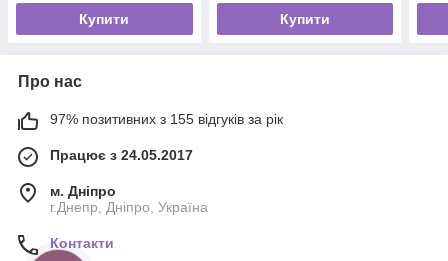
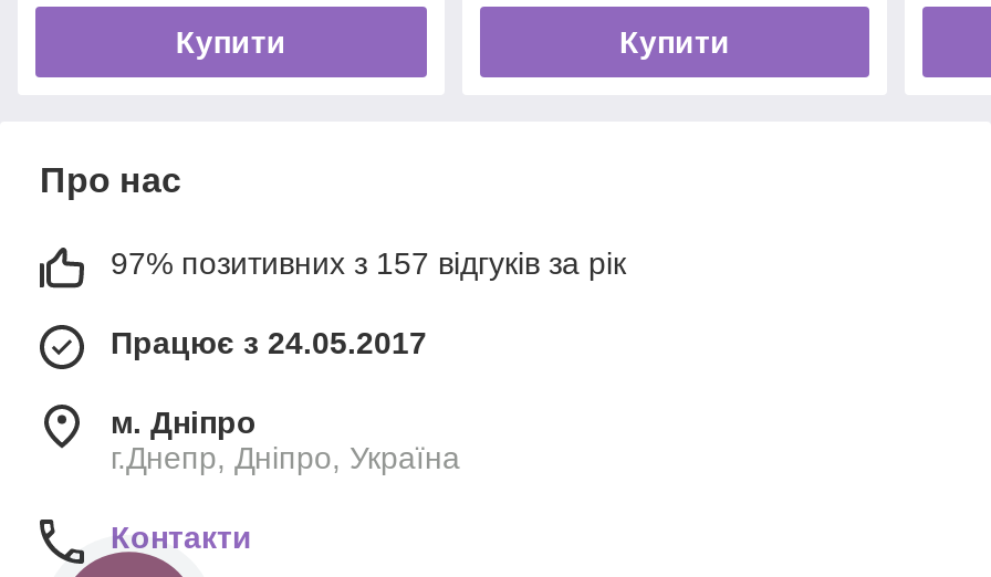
- 97% позитивних з 155 відгуків за рік
+ 97% позитивних з 157 відгуків за рік
